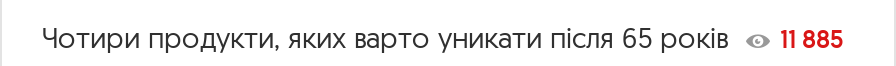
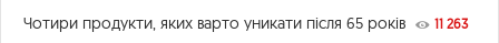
- Чотири продукти, яких варто уникати після 65 років 11 885
+ Чотири продукти, яких варто уникати після 65 років 11 263
